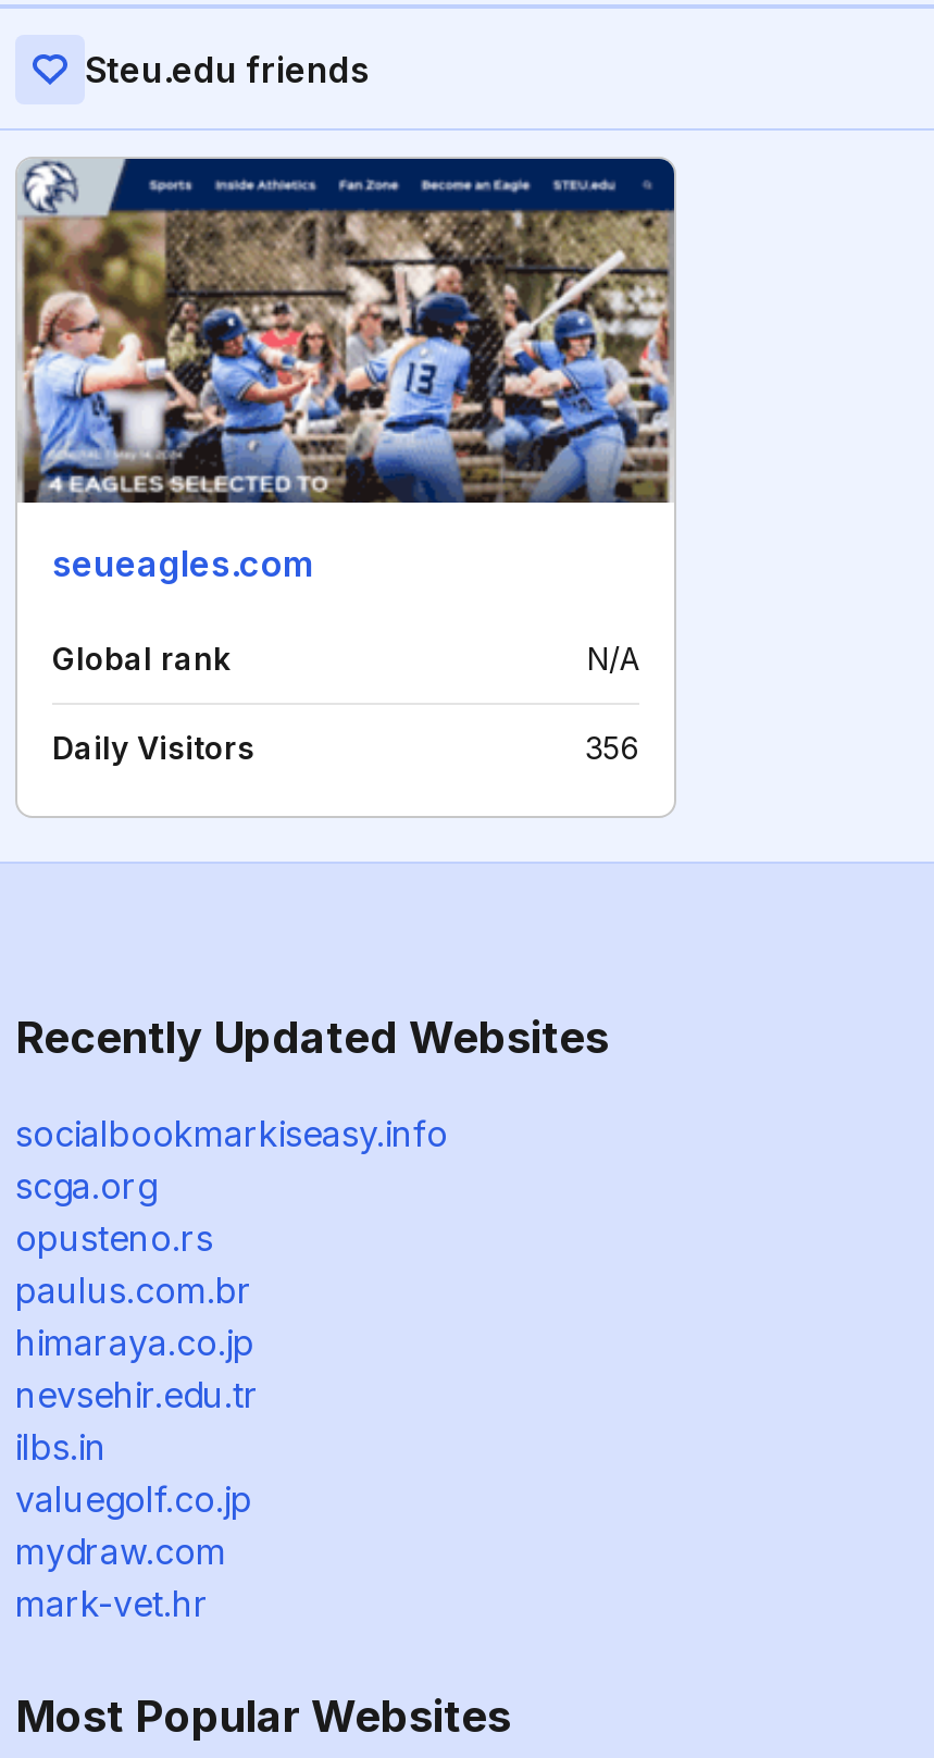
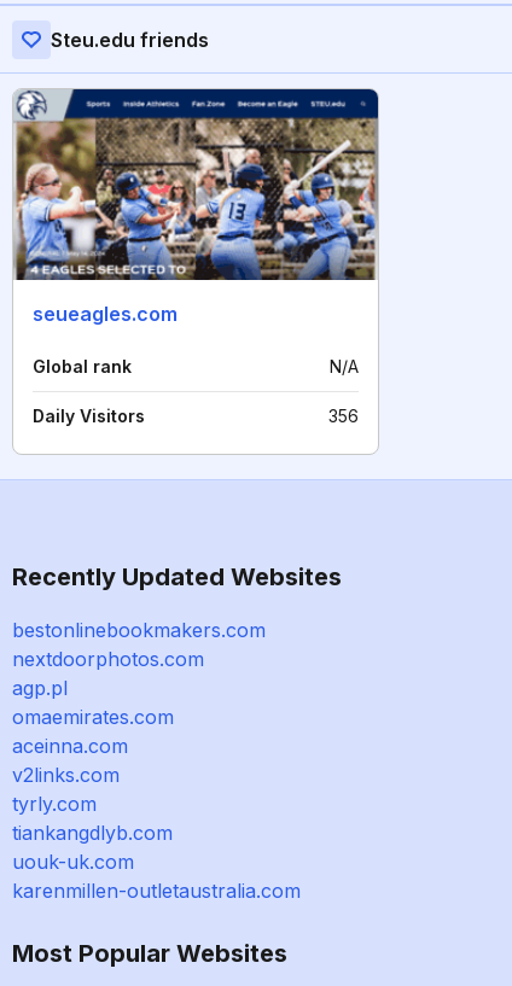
- socialbookmarkiseasy.info
- scga.org
- opusteno.rs
- paulus.com.br
- himaraya.co.jp
- nevsehir.edu.tr
- ilbs.in
- valuegolf.co.jp
- mydraw.com
- mark-vet.hr
+ bestonlinebookmakers.com
+ nextdoorphotos.com
+ agp.pl
+ omaemirates.com
+ aceinna.com
+ v2links.com
+ tyrly.com
+ tiankangdlyb.com
+ uouk-uk.com
+ karenmillen-outletaustralia.com
